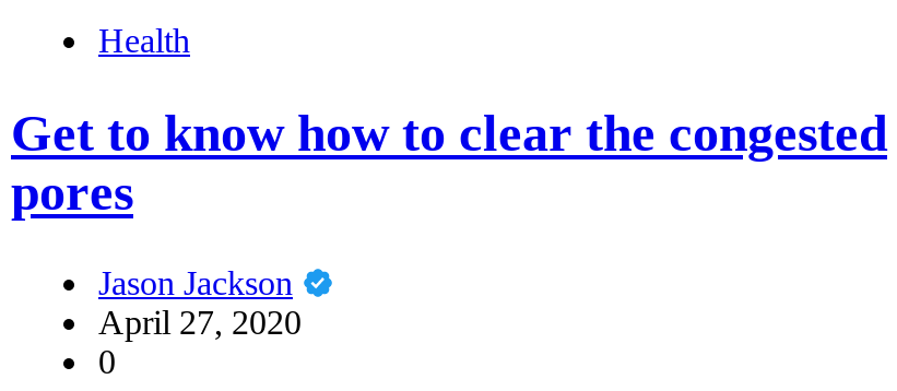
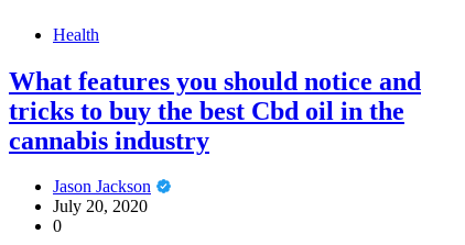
- Get to know how to clear the congested
- pores
+ What features you should notice and
+ tricks to buy the best Cbd oil in the
+ cannabis industry

- April 27, 2020
+ July 20, 2020
